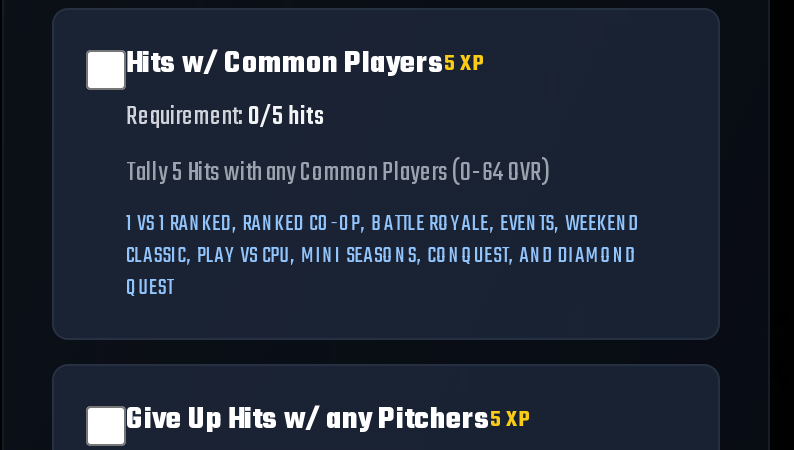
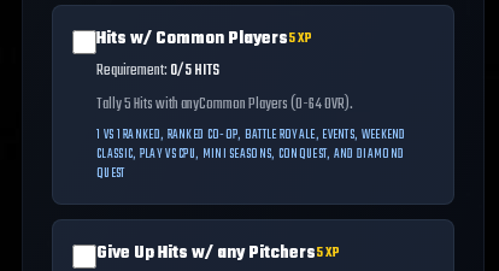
- Requirement: 0/5 hits
- Tally 5 Hits with any Common Players (0-64 OVR)
+ Requirement: 0/5 HITS
+ Tally 5 Hits with anyCommon Players (0-64 OVR).
